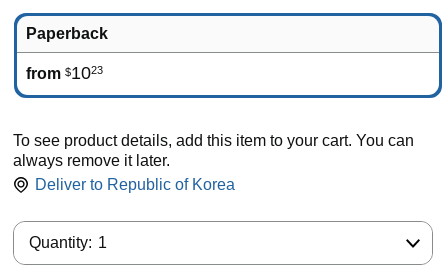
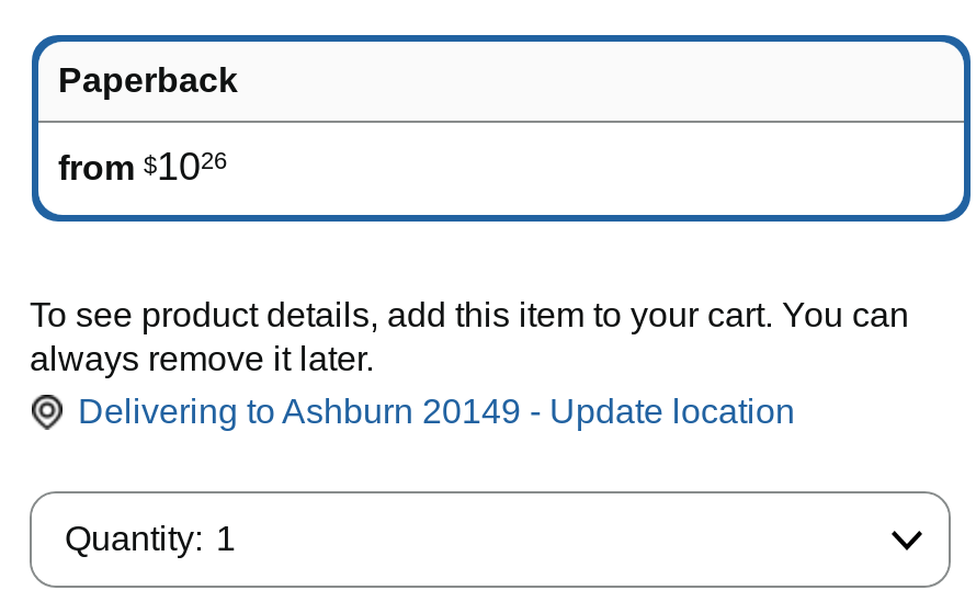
- from $1023
+ from $1026

- Deliver to Republic of Korea
+ Delivering to Ashburn 20149 - Update location
